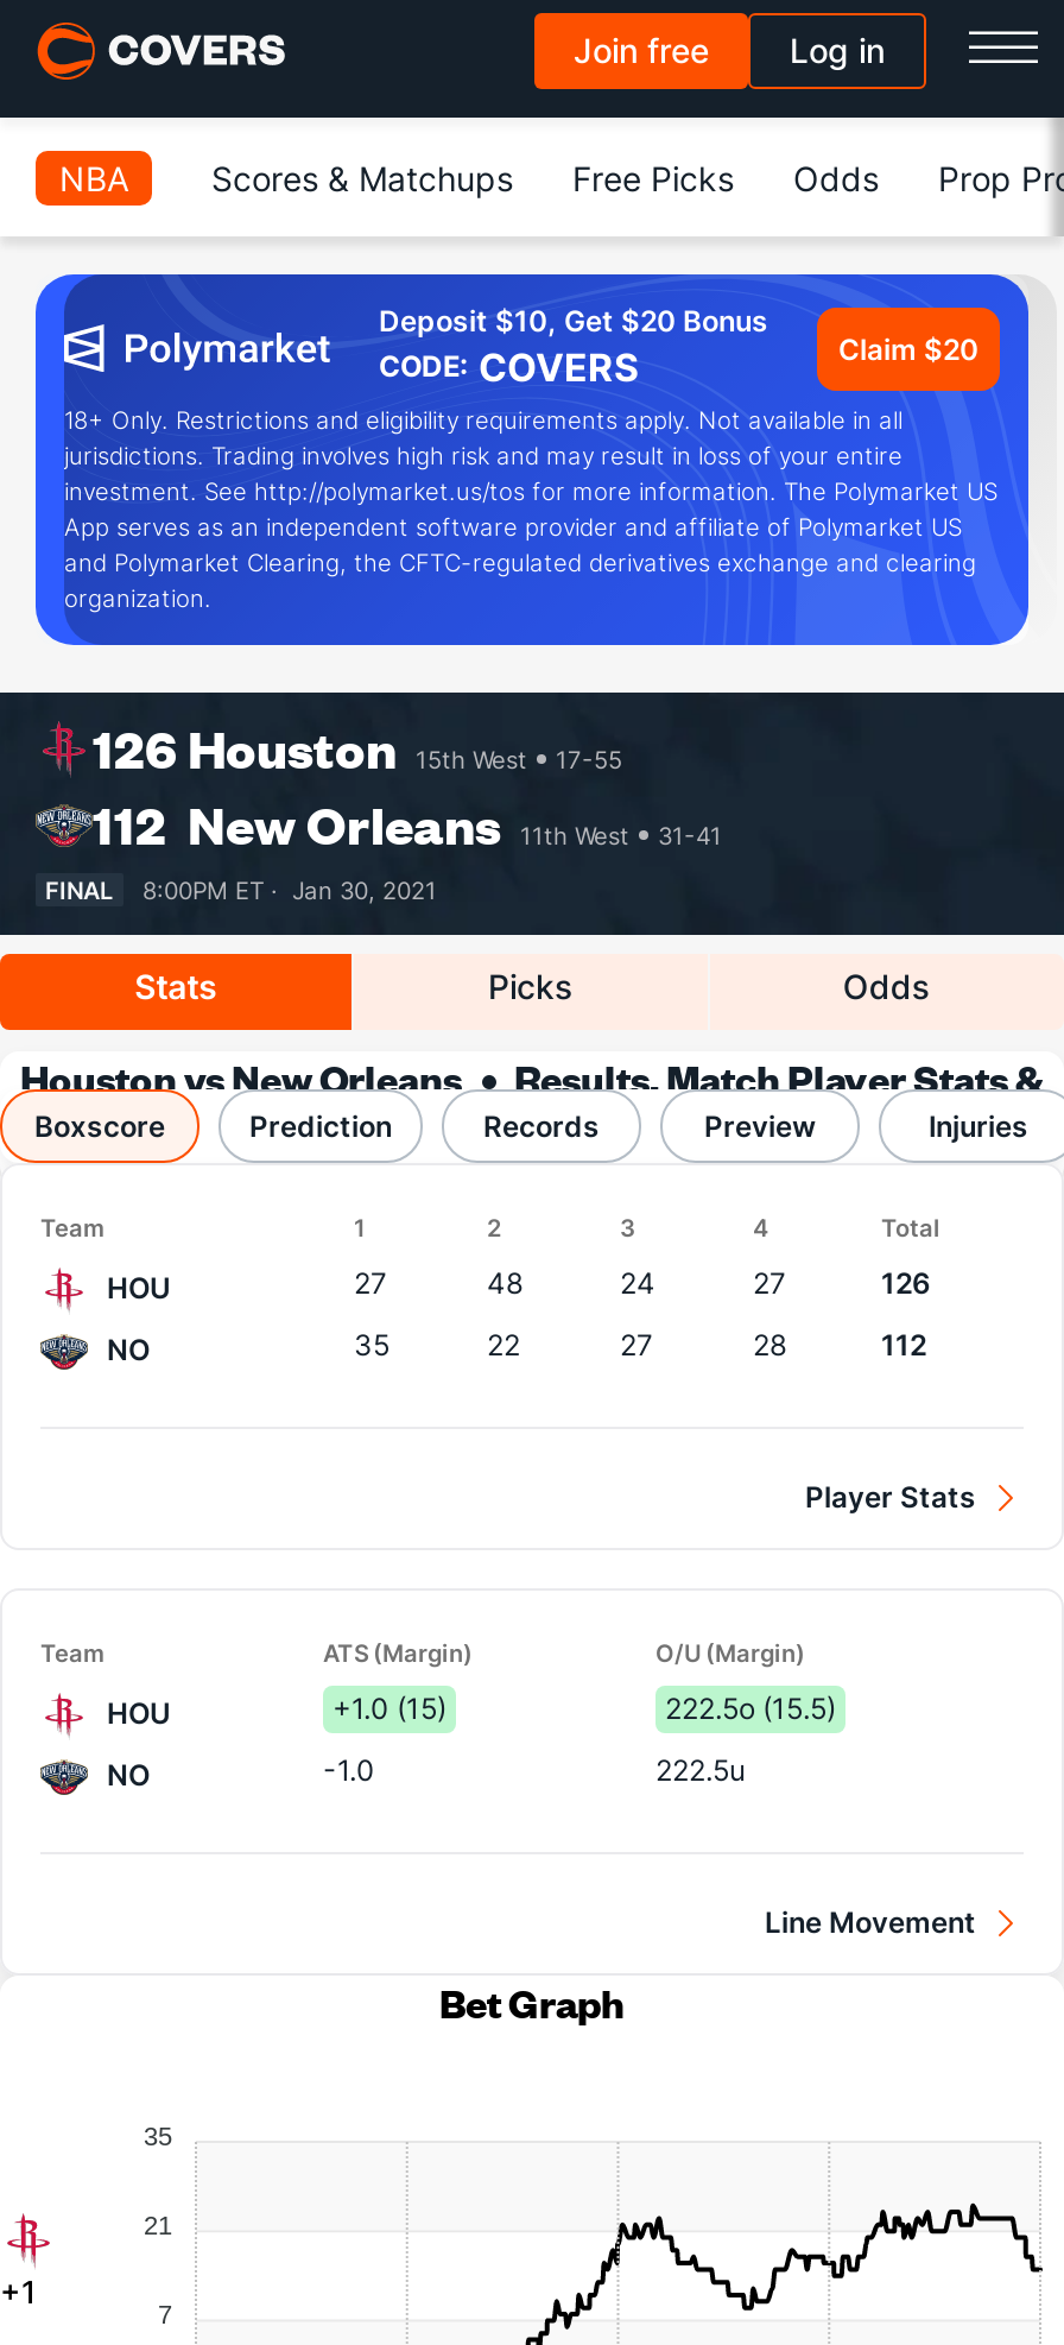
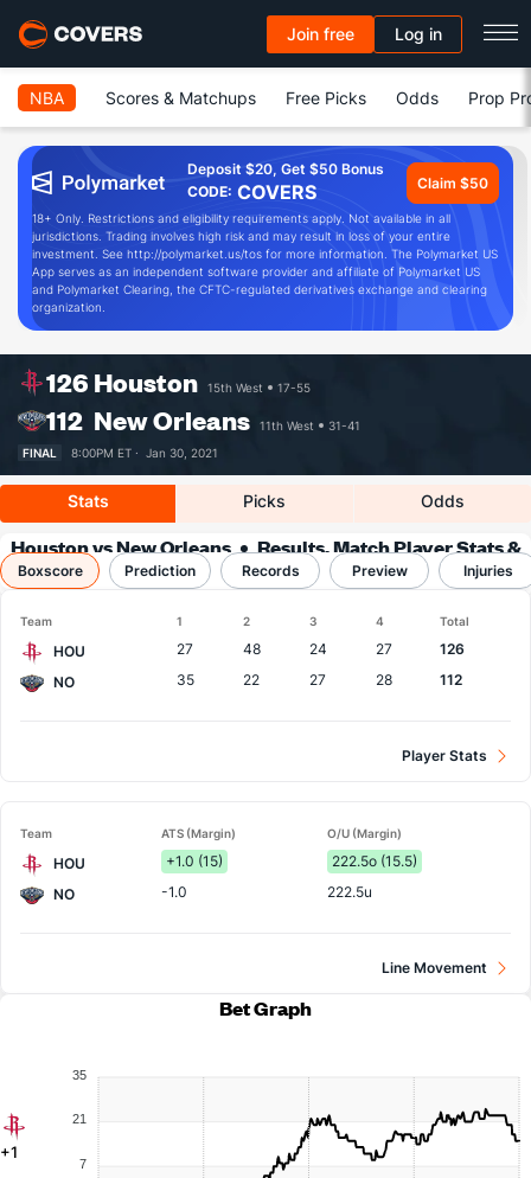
- Deposit $10, Get $20 Bonus
+ Deposit $20, Get $50 Bonus

- Claim $20
+ Claim $50
